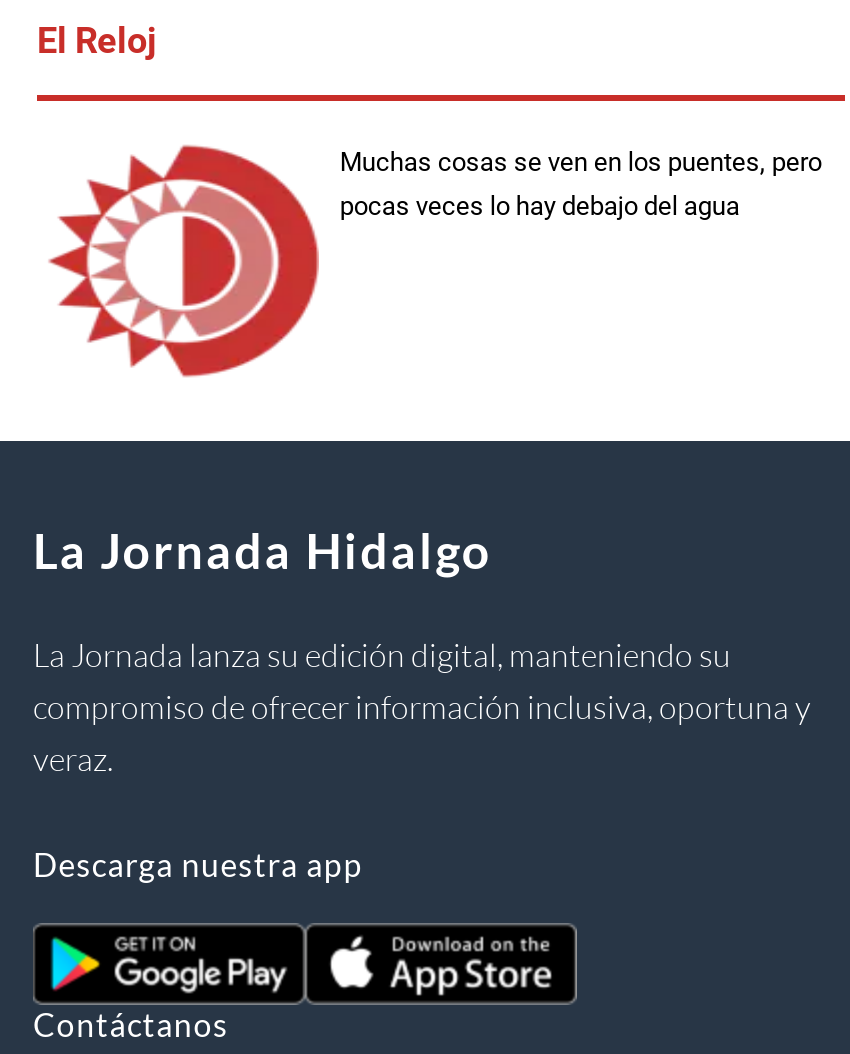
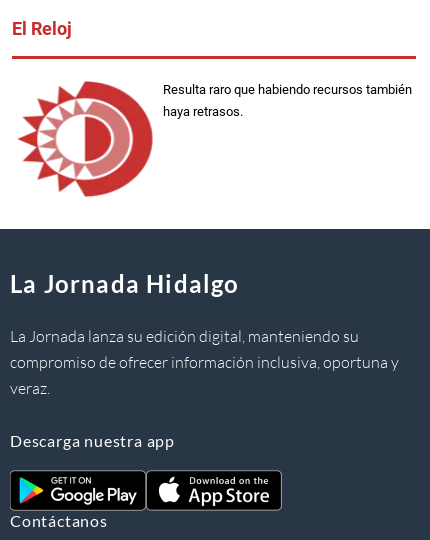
- Muchas cosas se ven en los puentes, pero
+ Resulta raro que habiendo recursos también

- pocas veces lo hay debajo del agua
+ haya retrasos.
